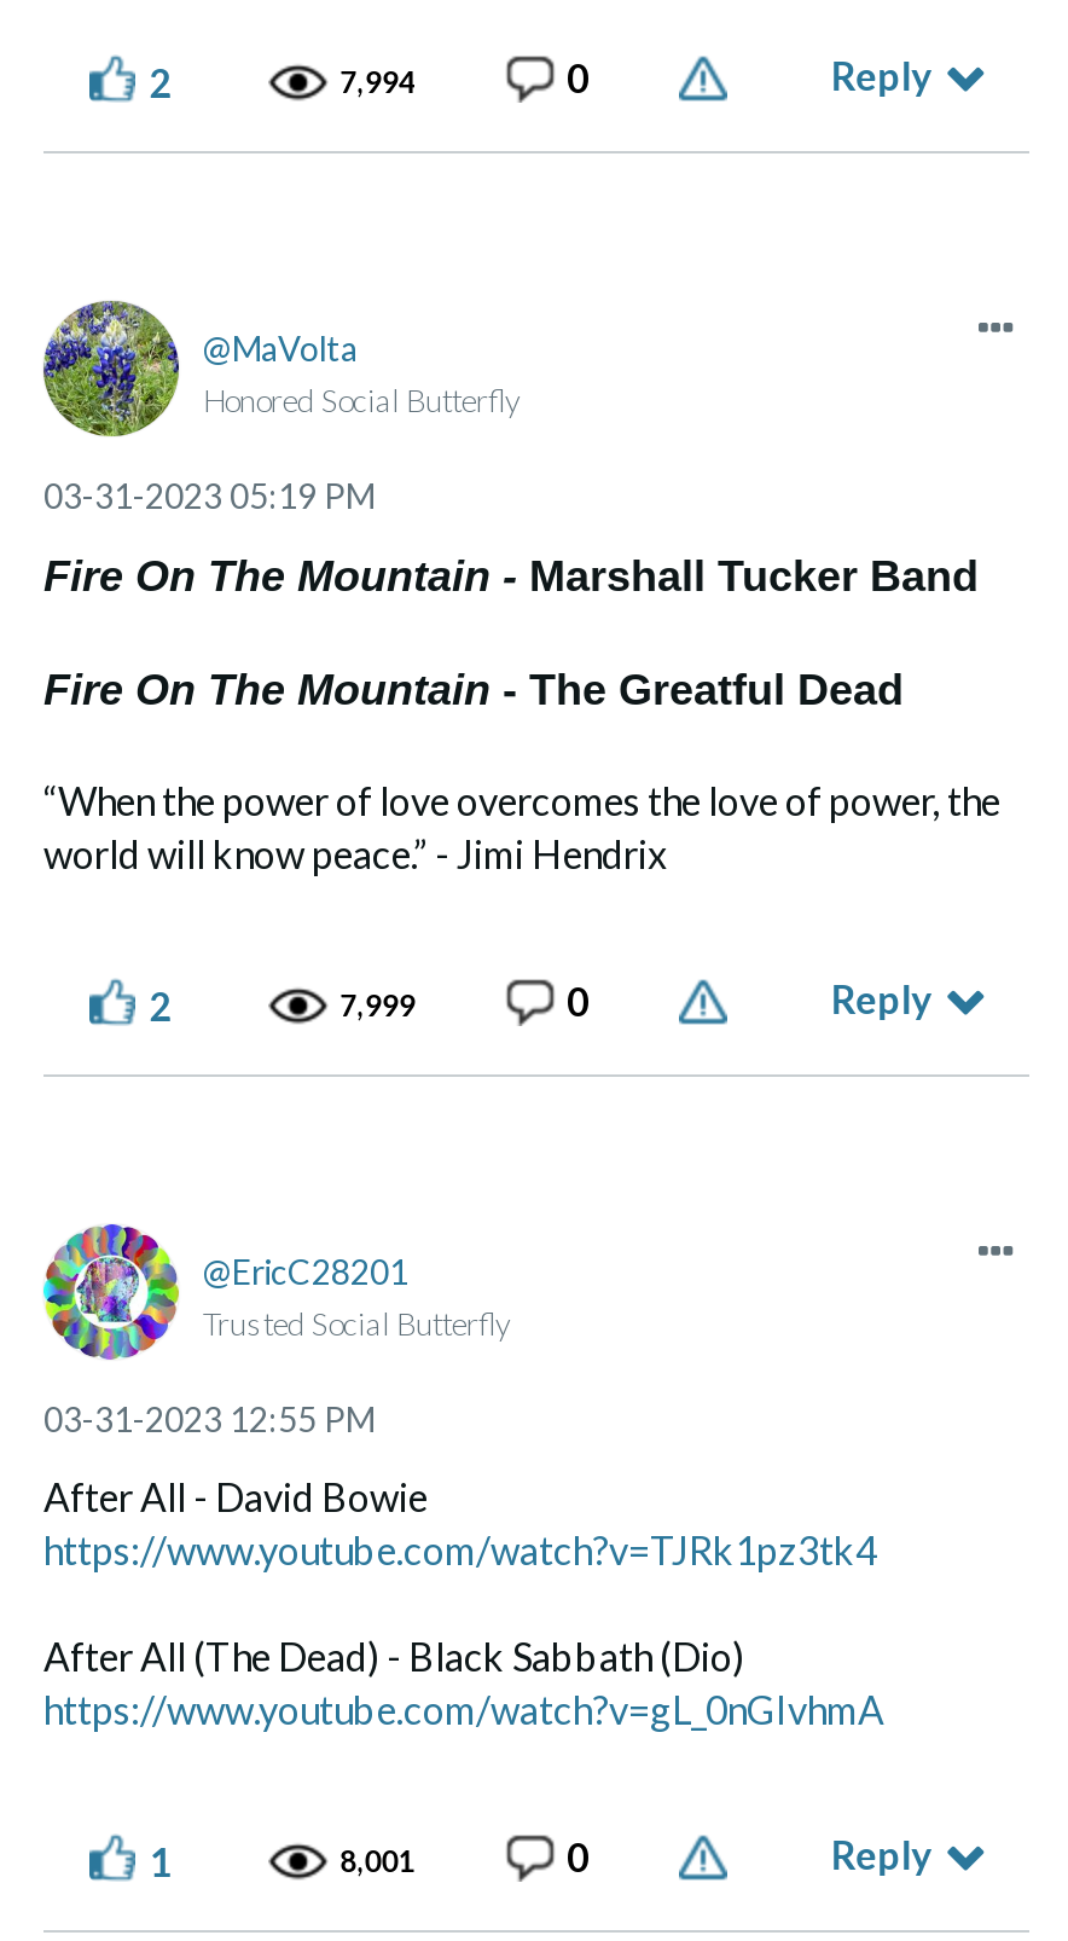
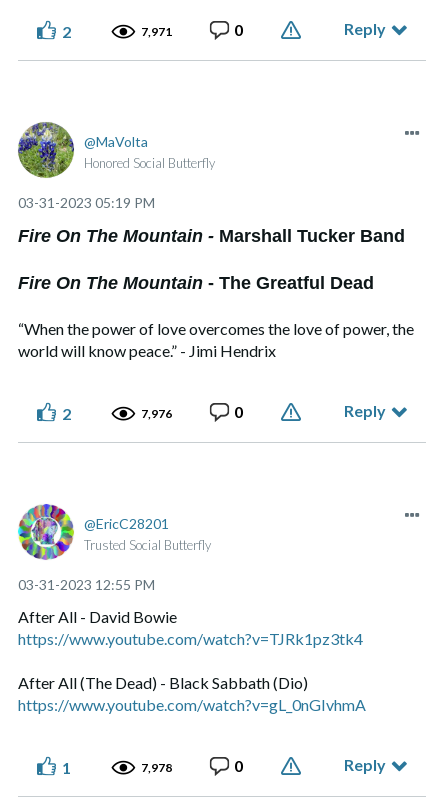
- 7,994
+ 7,971

- 7,999
+ 7,976

- 8,001
+ 7,978
